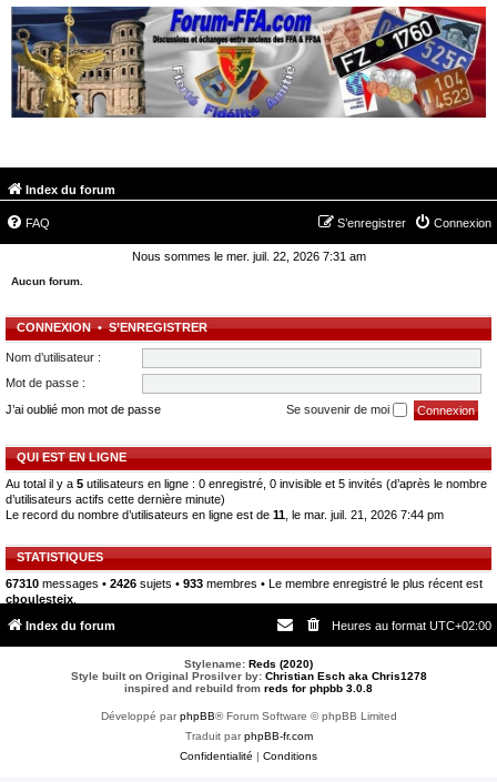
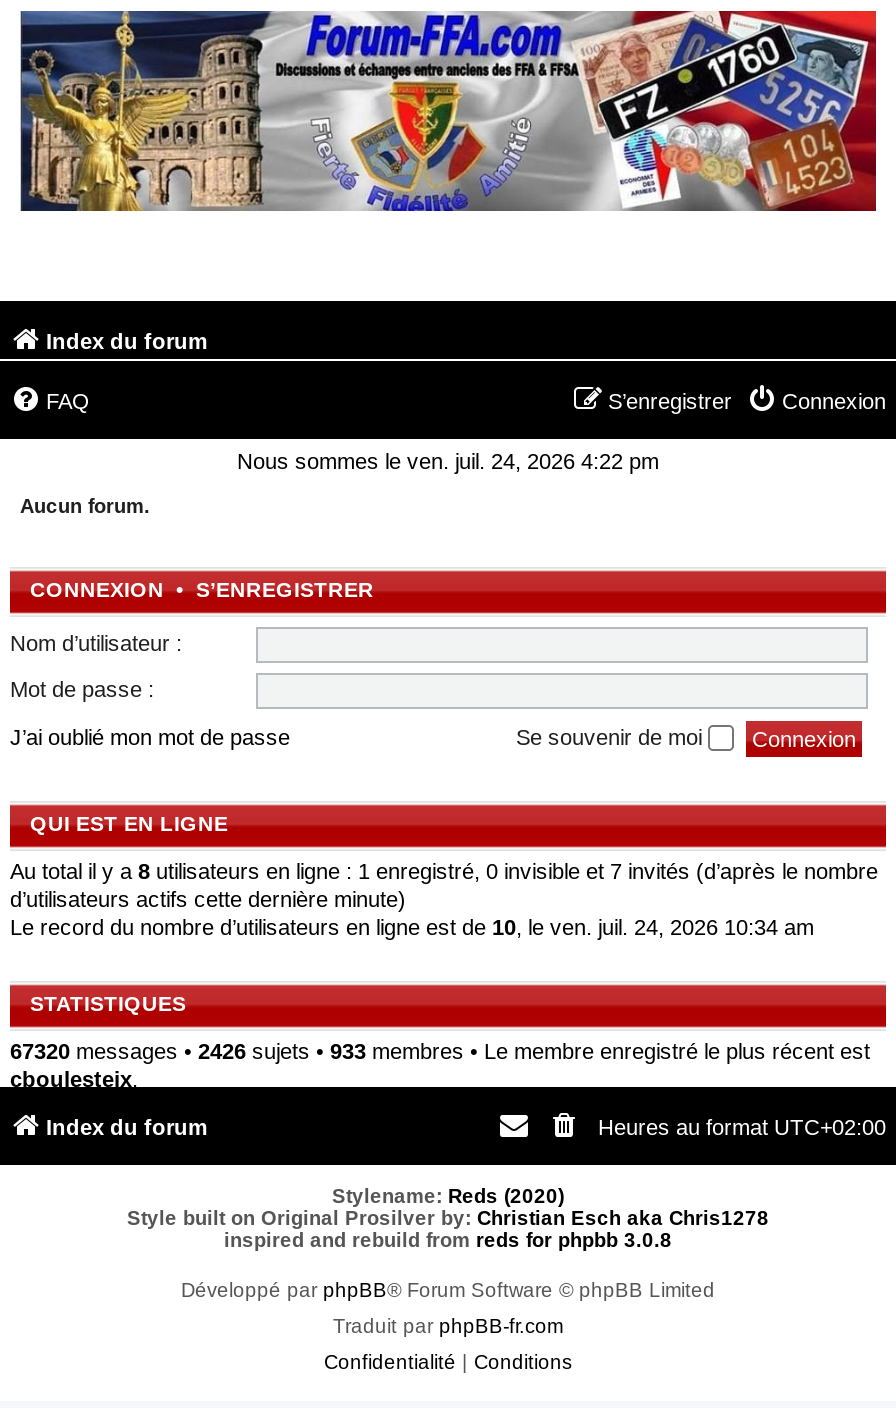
- Nous sommes le mer. juil. 22, 2026 7:31 am
+ Nous sommes le ven. juil. 24, 2026 4:22 pm

- Au total il y a 5 utilisateurs en ligne : 0 enregistré, 0 invisible et 5 invités (d’après le nombre
+ Au total il y a 8 utilisateurs en ligne : 1 enregistré, 0 invisible et 7 invités (d’après le nombre

- Le record du nombre d’utilisateurs en ligne est de 11, le mar. juil. 21, 2026 7:44 pm
+ Le record du nombre d’utilisateurs en ligne est de 10, le ven. juil. 24, 2026 10:34 am

- 67310 messages • 2426 sujets • 933 membres • Le membre enregistré le plus récent est
+ 67320 messages • 2426 sujets • 933 membres • Le membre enregistré le plus récent est
